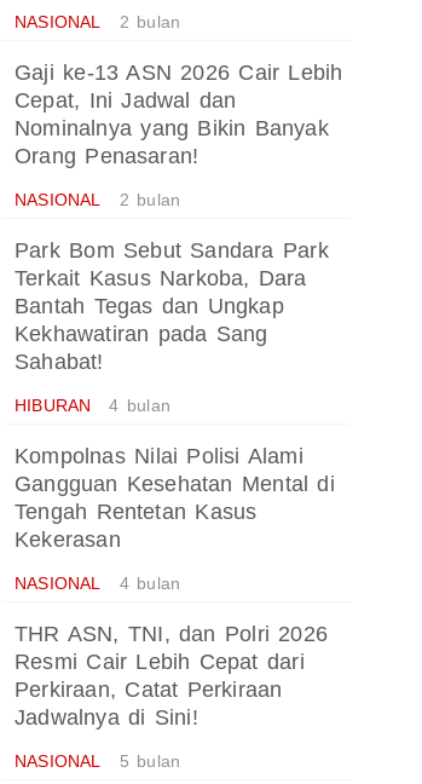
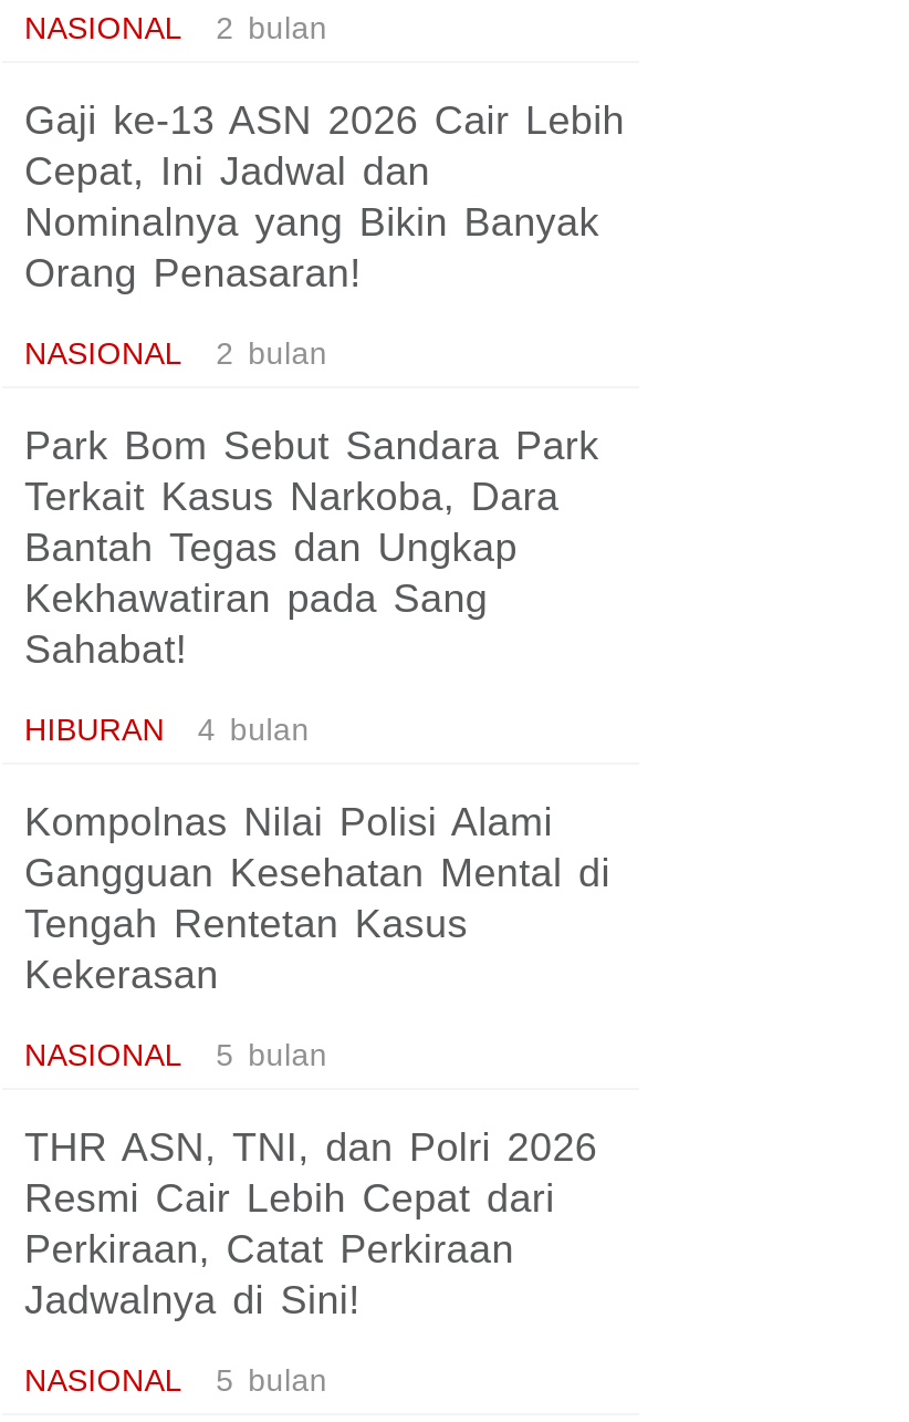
- NASIONAL 4 bulan
+ NASIONAL 5 bulan
